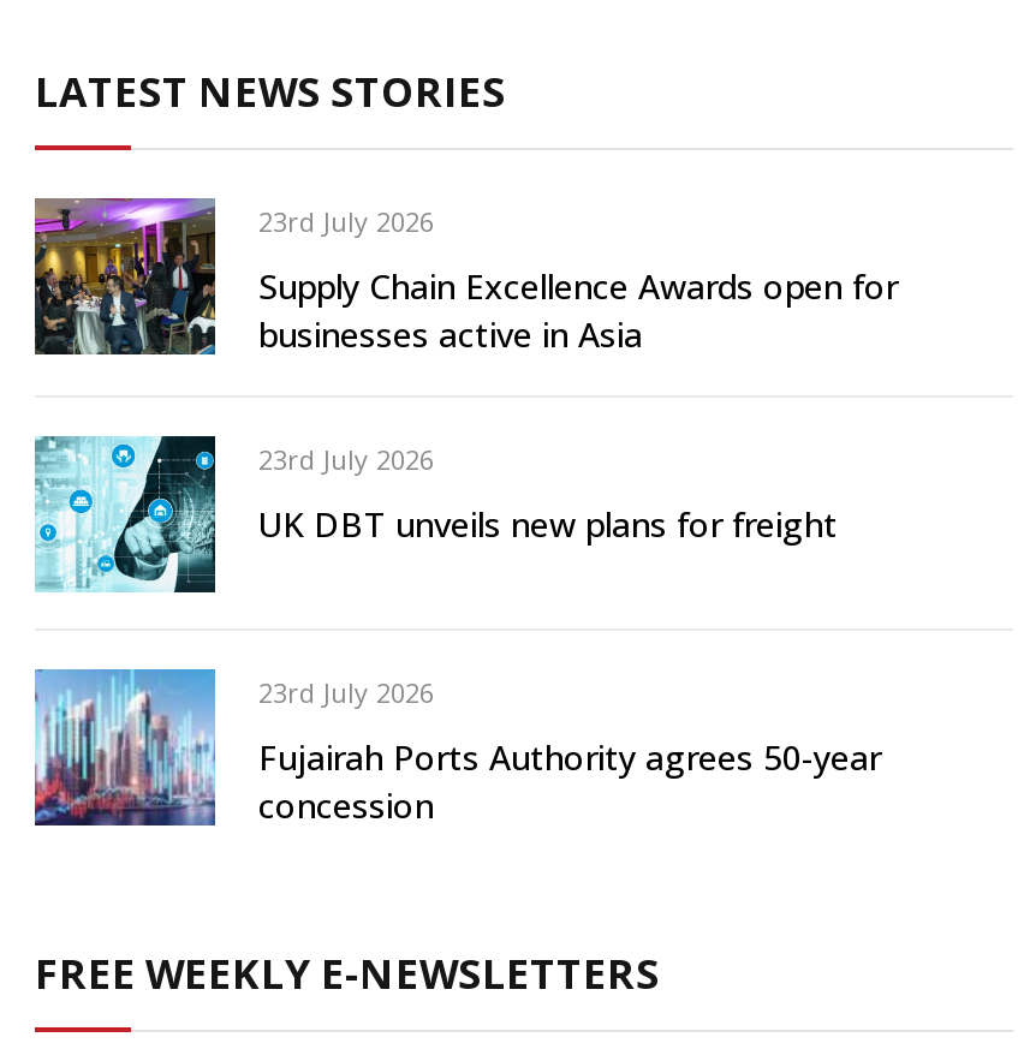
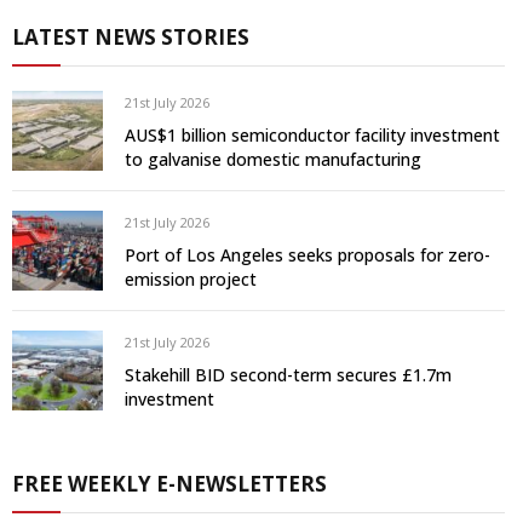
- [image]
- 23rd July 2026
+ [image]
+ 21st July 2026

- Supply Chain Excellence Awards open for
- businesses active in Asia
+ AUS$1 billion semiconductor facility investment
+ to galvanise domestic manufacturing

- [image]
- 23rd July 2026
+ [image]
+ 21st July 2026

- UK DBT unveils new plans for freight
+ Port of Los Angeles seeks proposals for zero-
+ emission project

- [image]
- 23rd July 2026
+ [image]
+ 21st July 2026

- Fujairah Ports Authority agrees 50-year
- concession
+ Stakehill BID second-term secures £1.7m
+ investment
